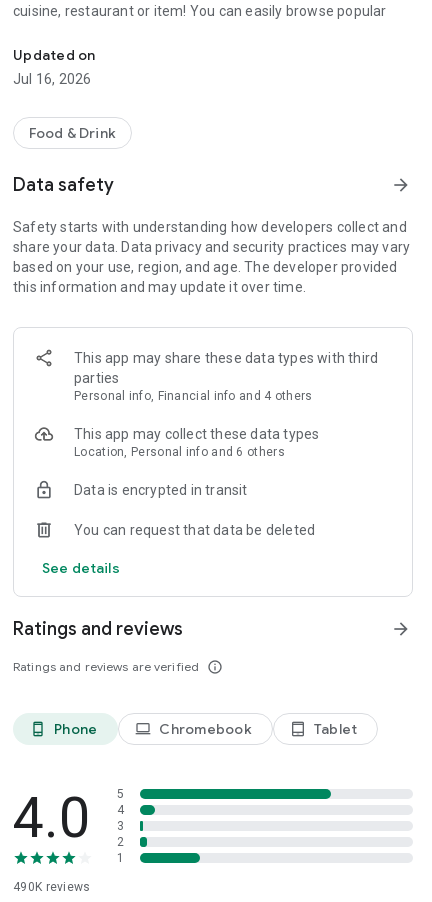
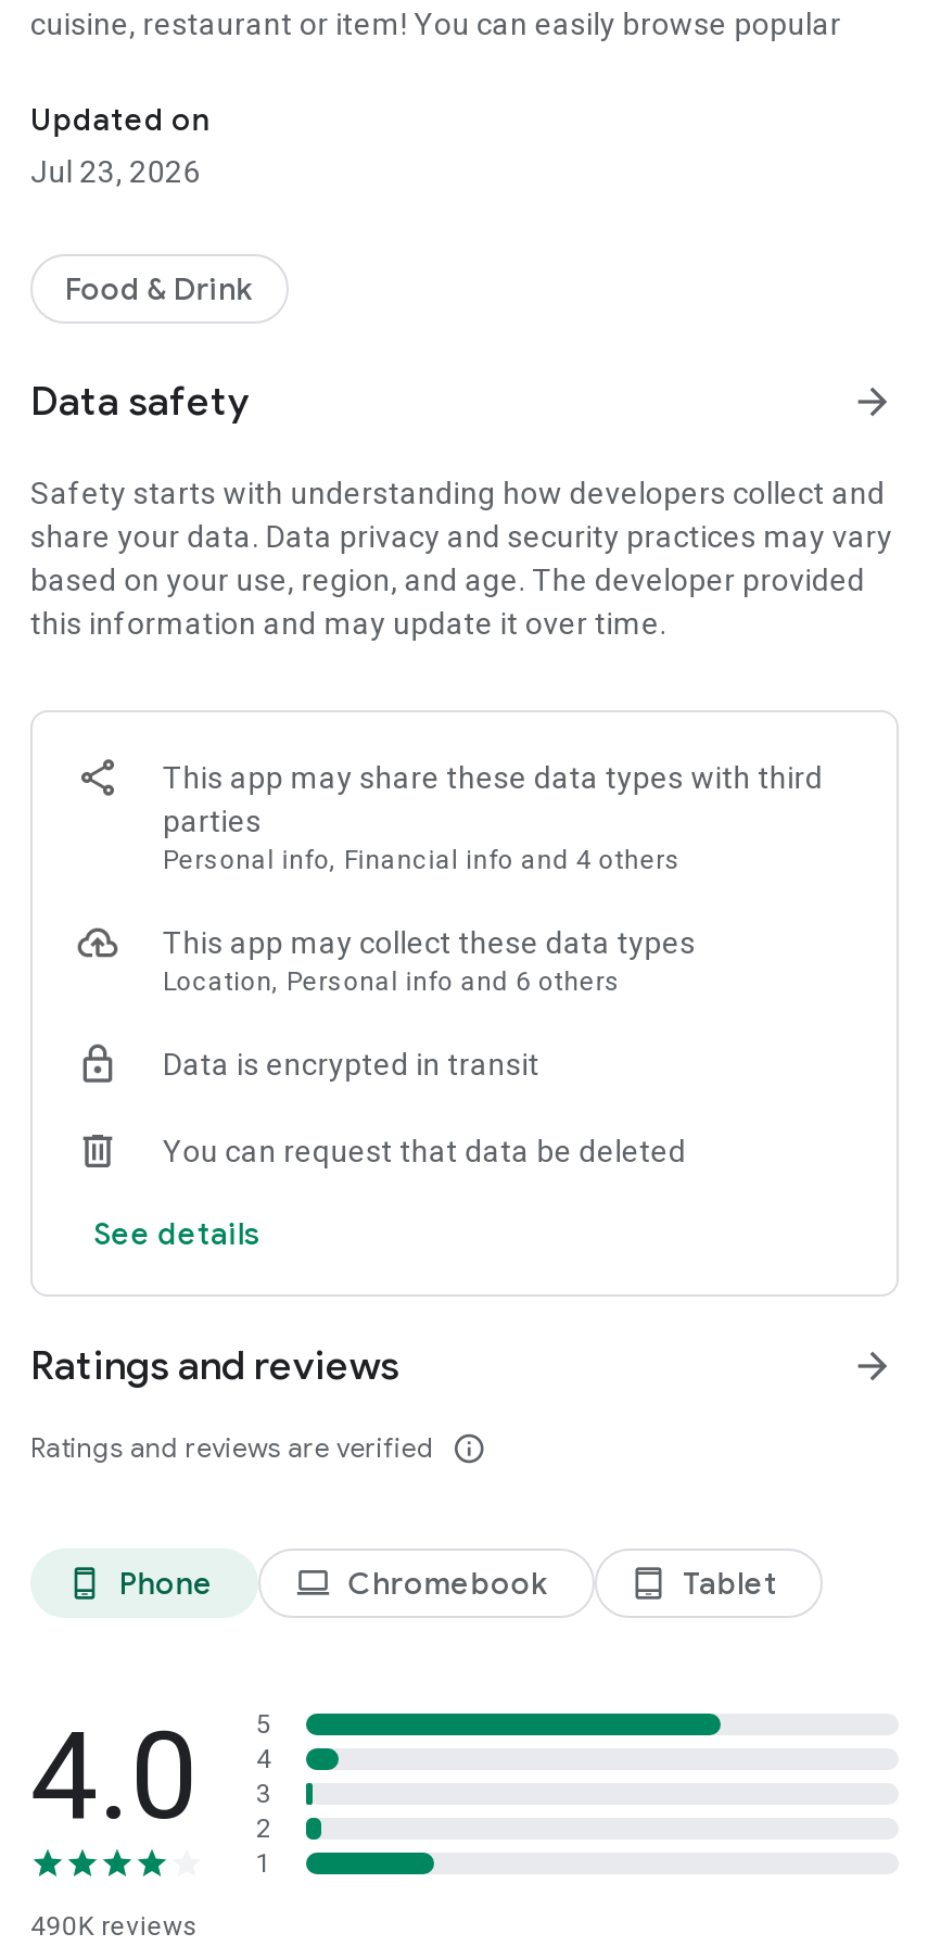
- Jul 16, 2026
+ Jul 23, 2026
